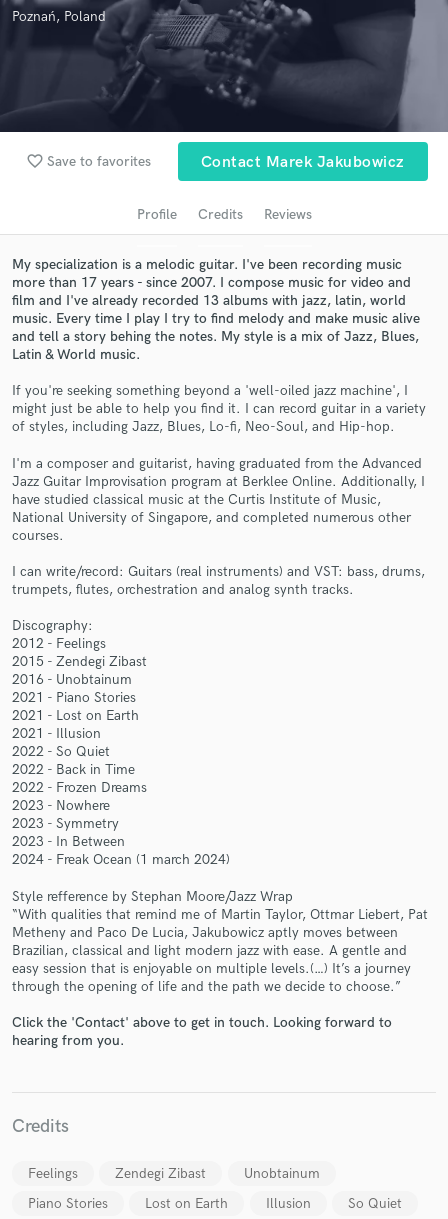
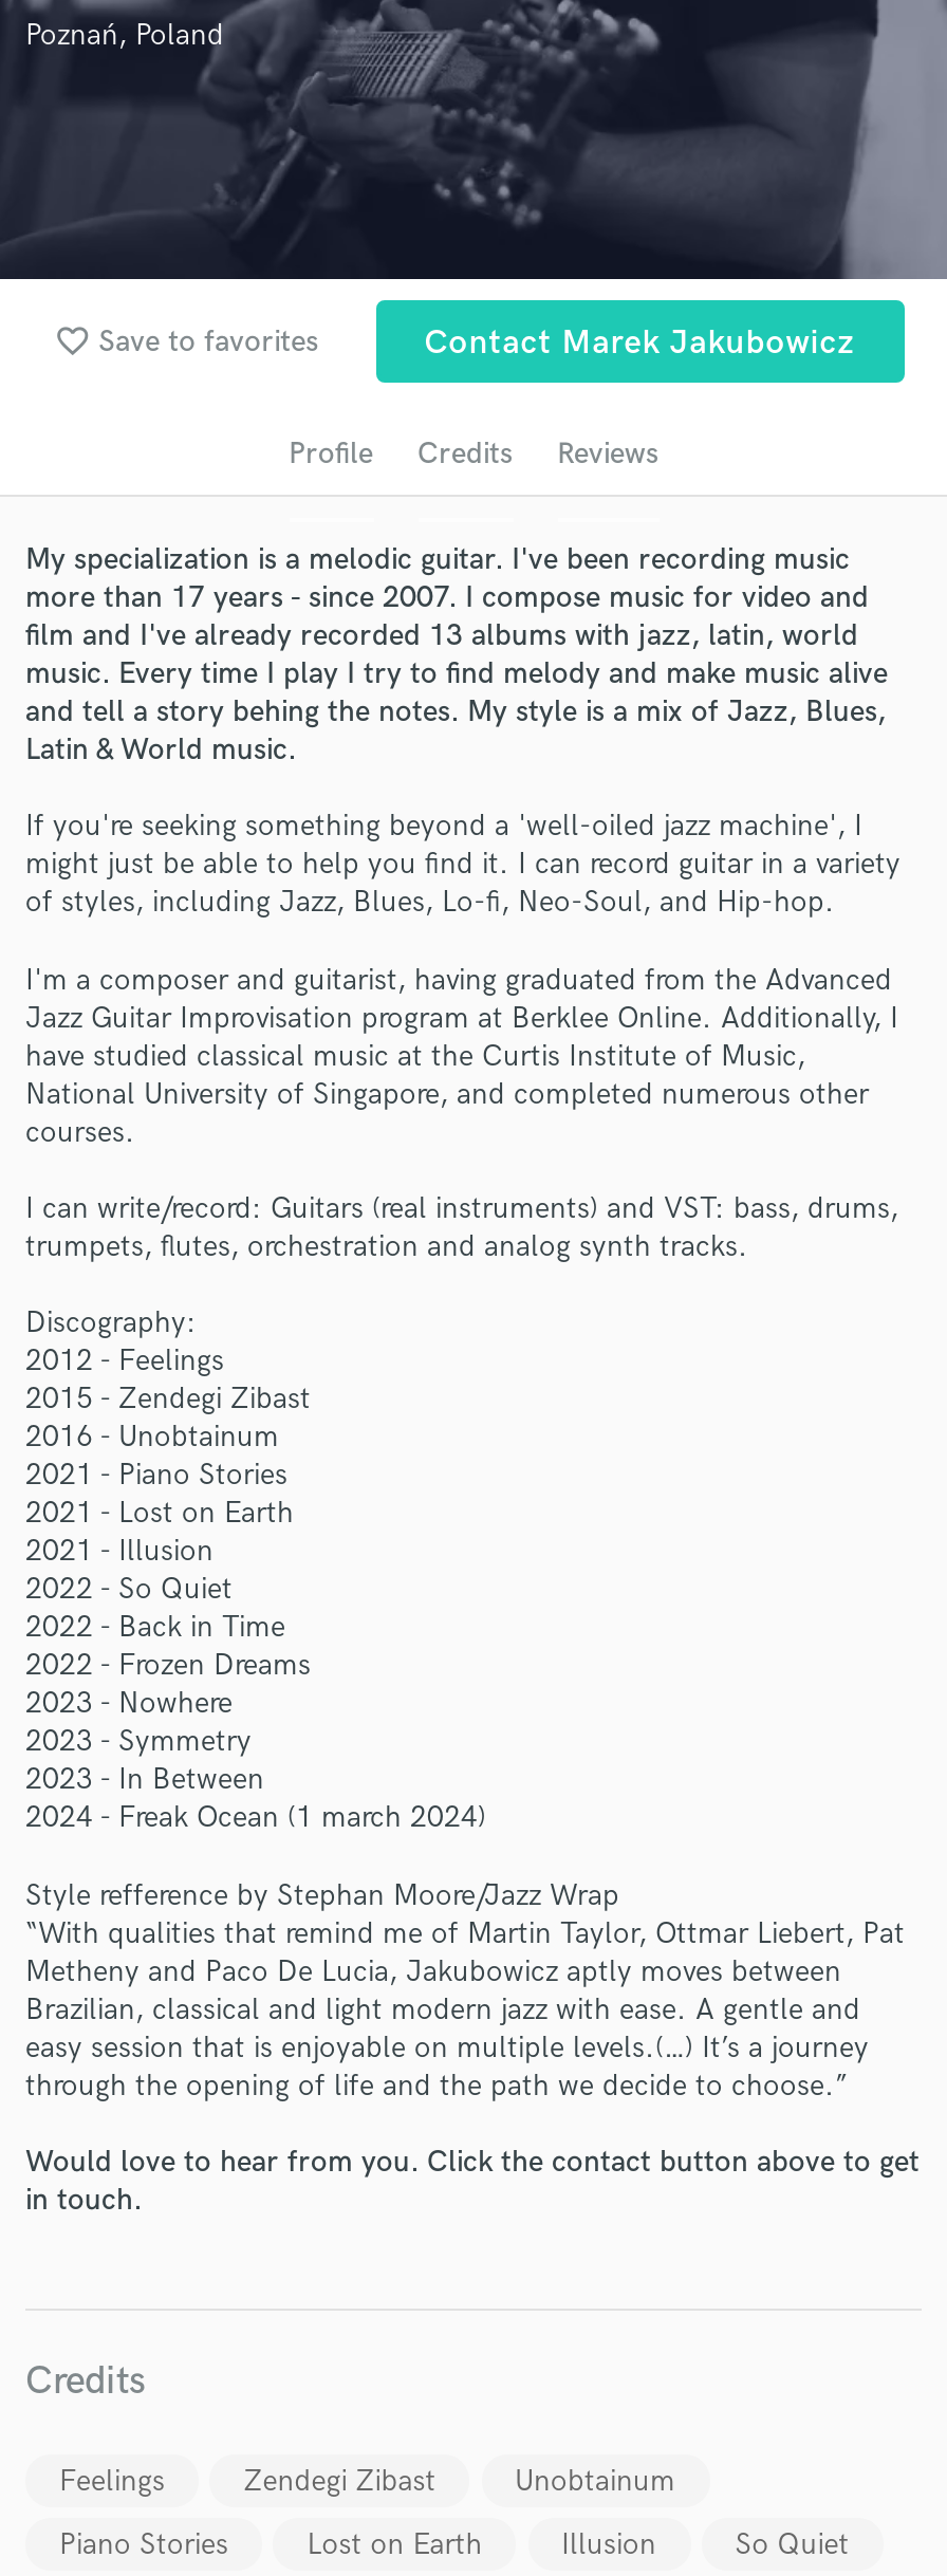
- Click the 'Contact' above to get in touch. Looking forward to
- hearing from you.
+ Would love to hear from you. Click the contact button above to get
+ in touch.
